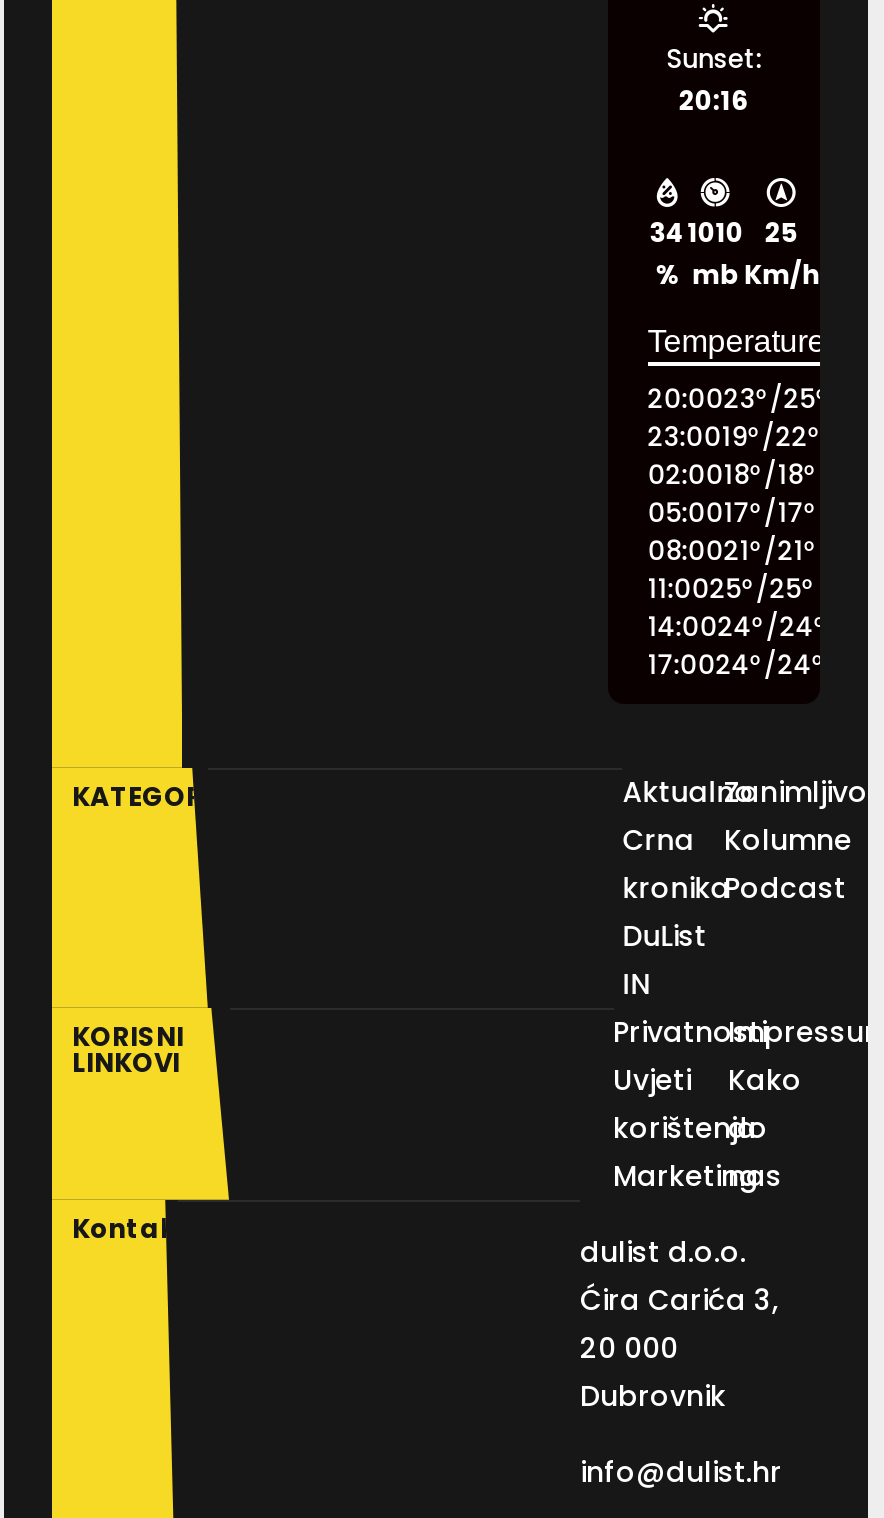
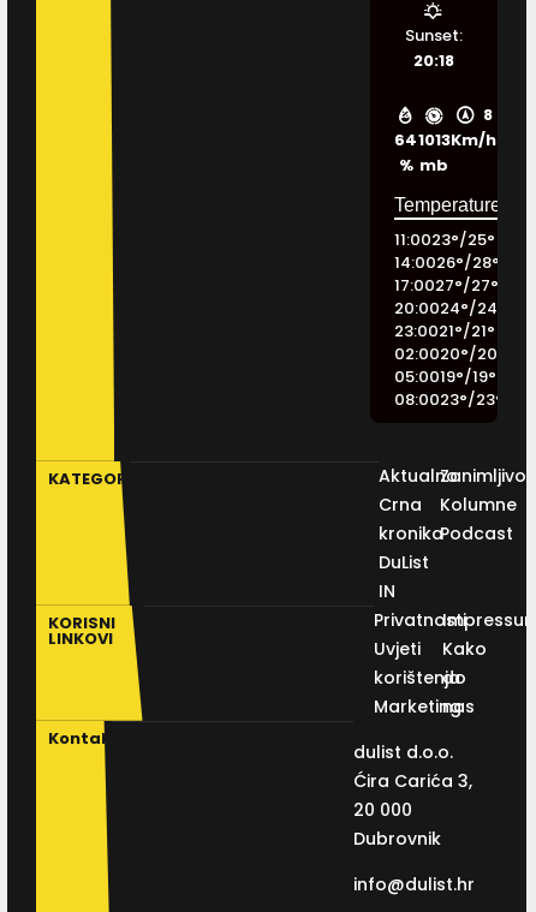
- 20:16
+ 20:18

- 34
+ 64

- 1010
+ 1013

- 25
+ 8

moved up: Km/h

- 20:0023°/25 °
+ 11:0023°/25 °

- 23:0019°/22°
+ 14:0026°/28°

- 02:0018°/18°
+ 17:0027°/27°

- 05:0017°/17°
+ 20:0024°/24°

- 08:0021°/21°
+ 23:0021°/21°

- 11:0025°/25°
+ 02:0020°/20°

- 14:0024°/24 °
+ 05:0019°/19 °

- 17:0024°/24°
+ 08:0023°/23°
